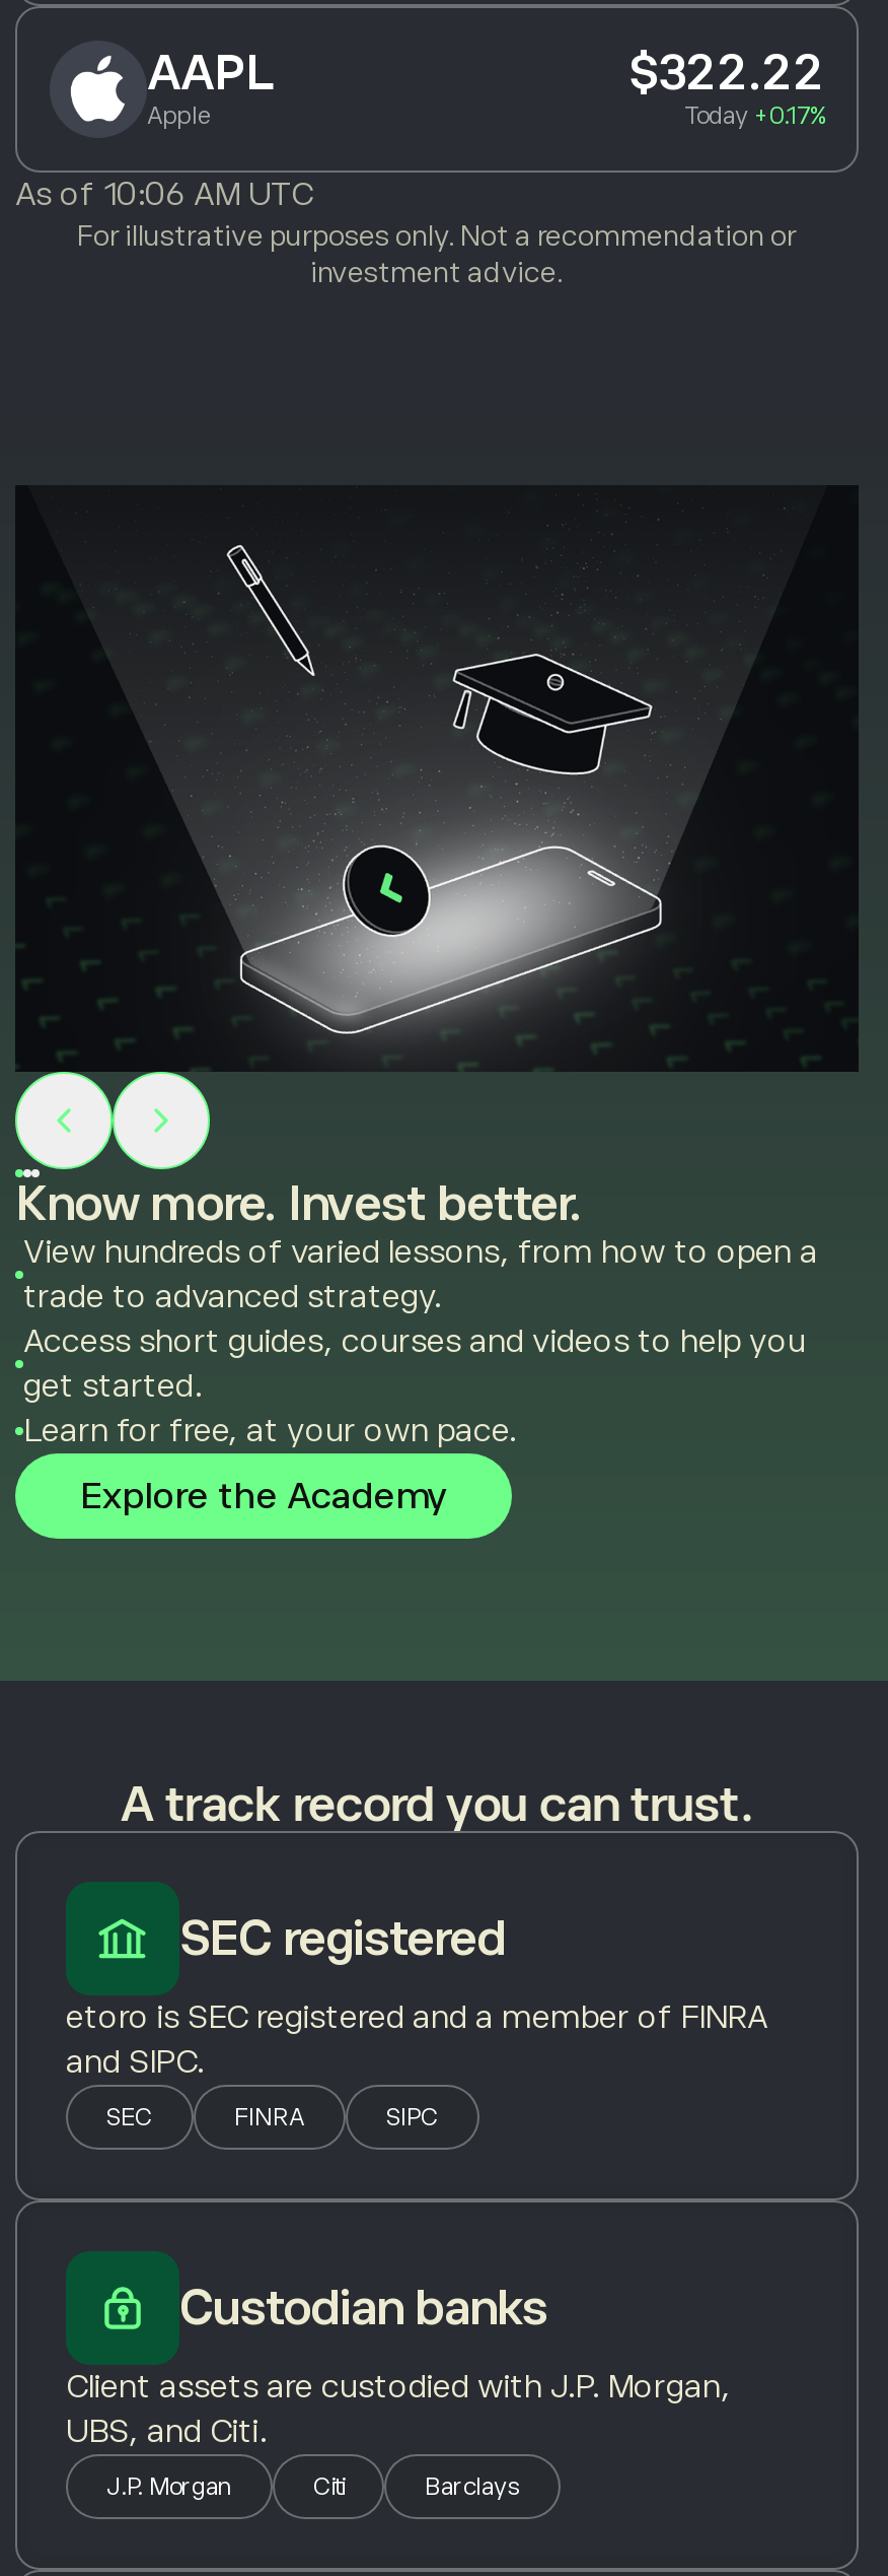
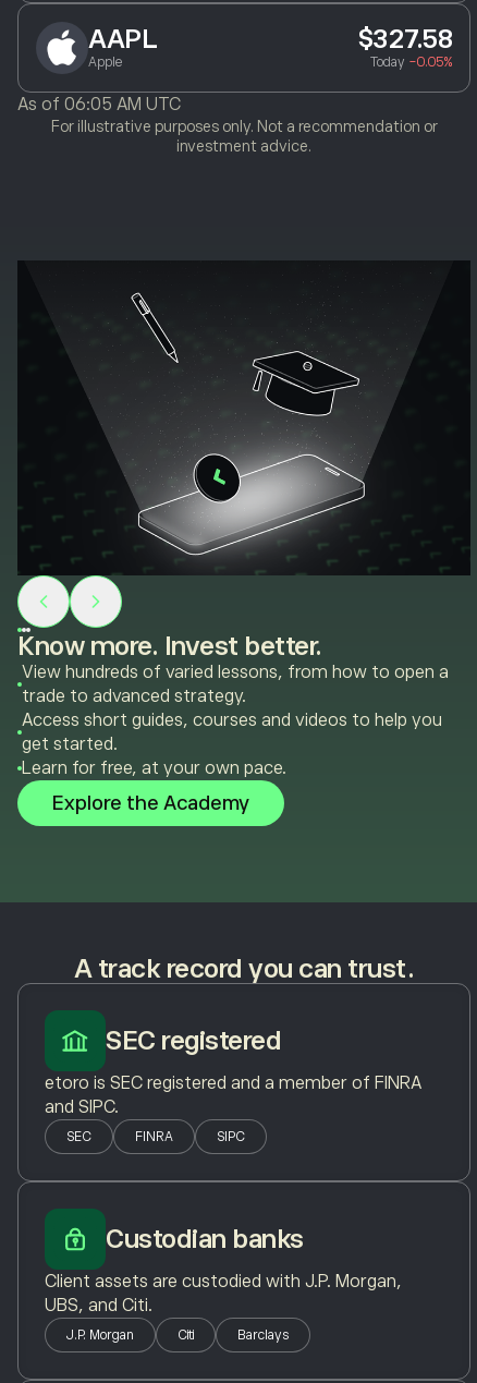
- $322.22
+ $327.58

- Today +0.17%
+ Today -0.05%

- As of 10:06 AM UTC
+ As of 06:05 AM UTC
